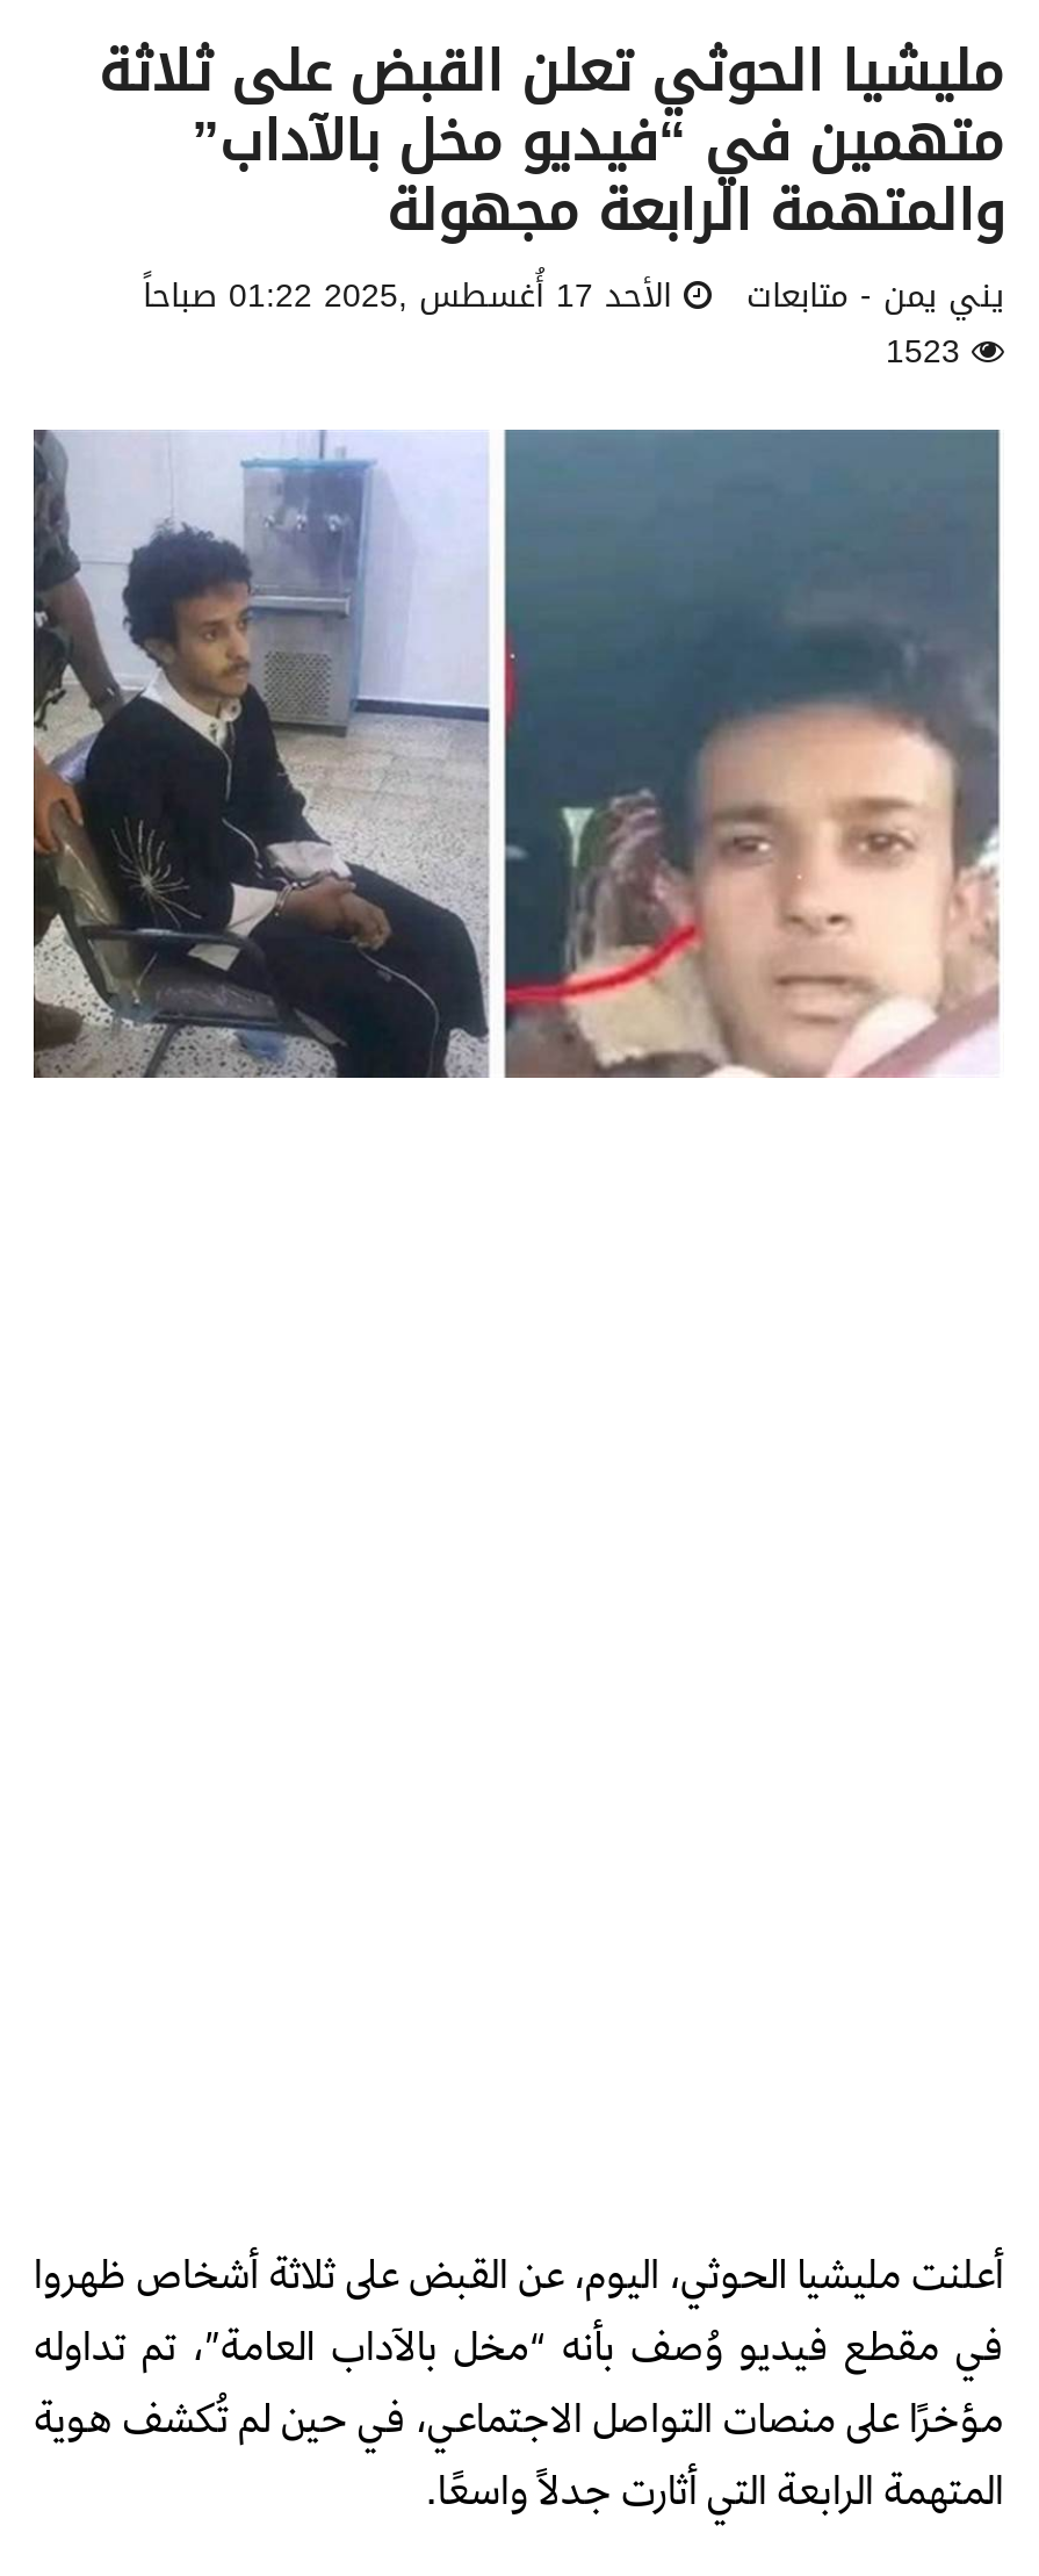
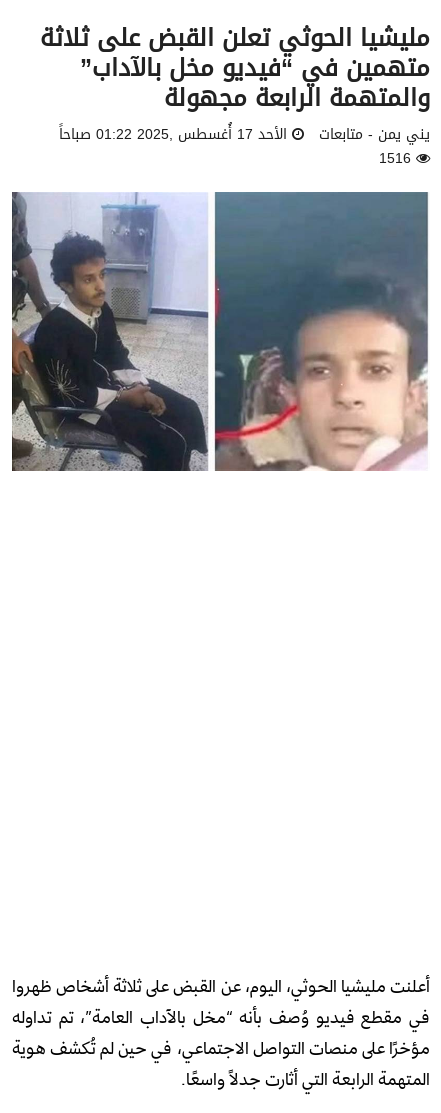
- 1523
+ 1516
